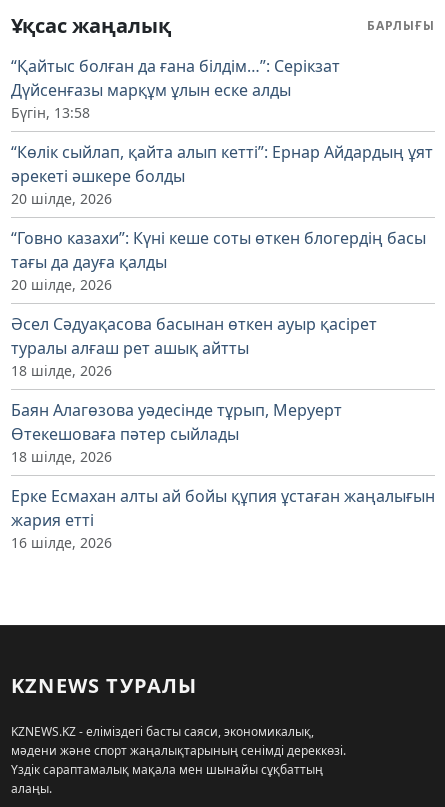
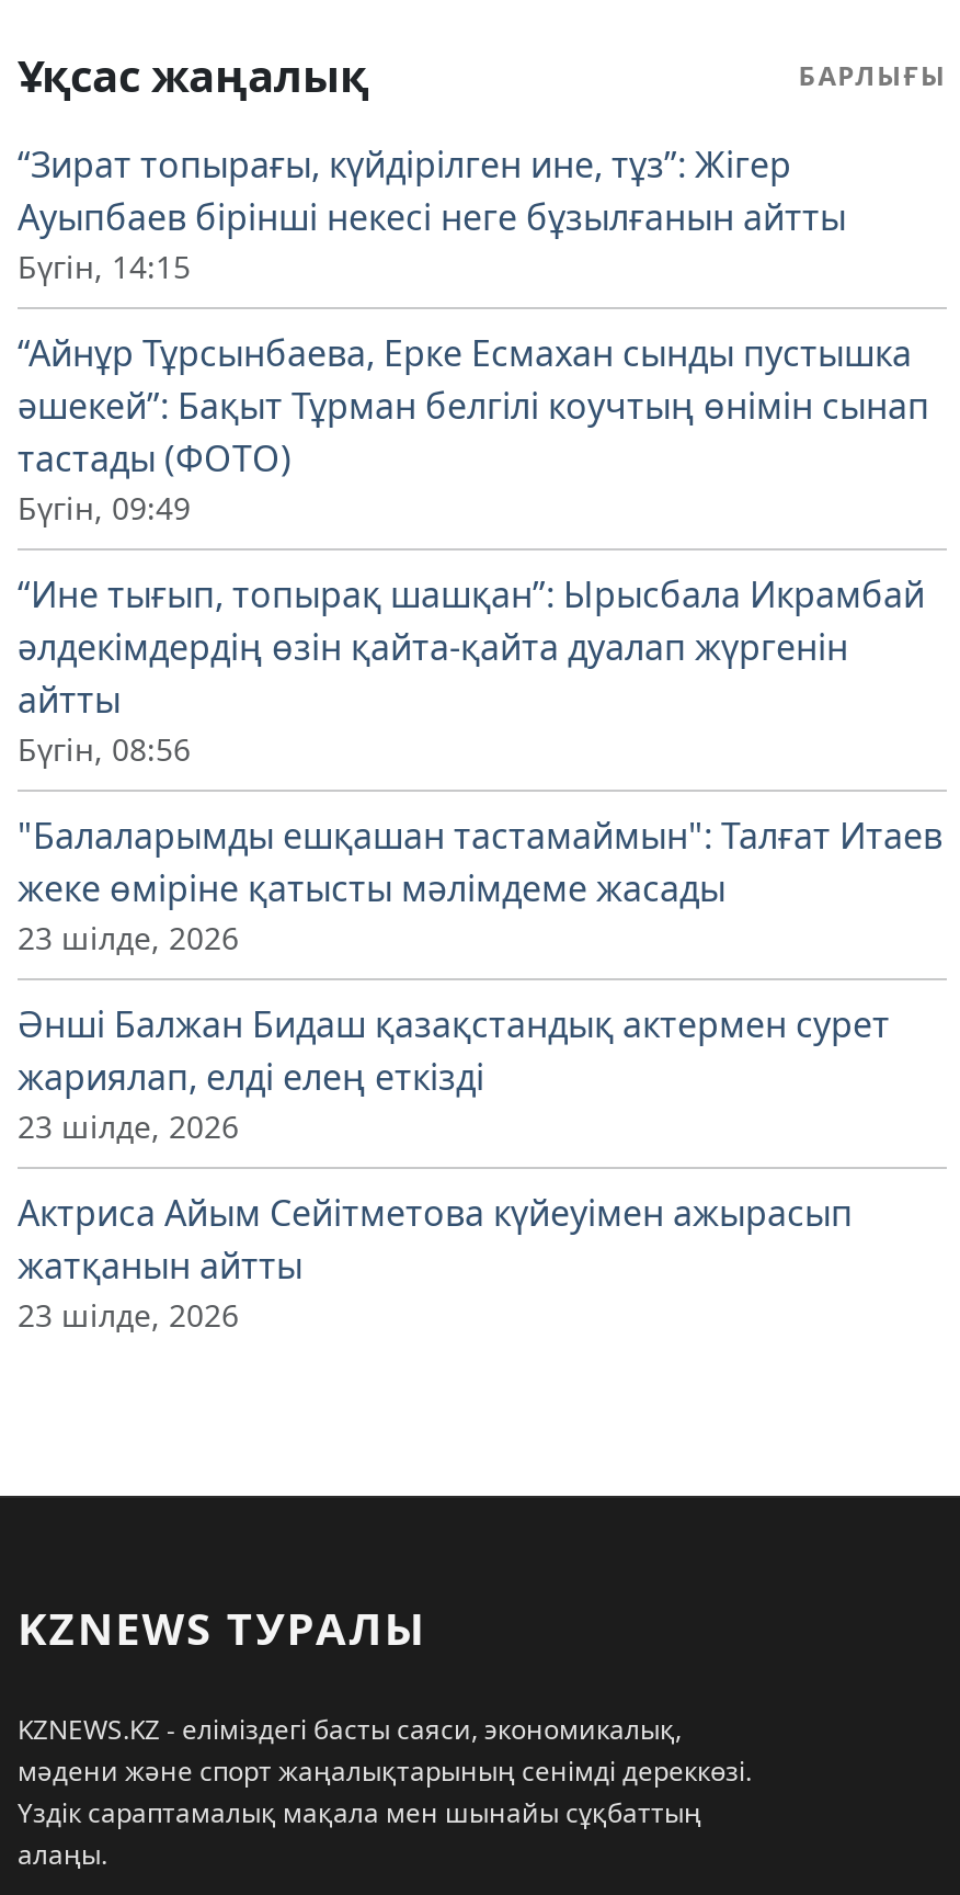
- “Қайтыс болған да ғана білдім…”: Серікзат
- Дүйсенғазы марқұм ұлын еске алды
- Бүгін, 13:58
+ “Зират топырағы, күйдірілген ине, тұз”: Жігер
+ Ауыпбаев бірінші некесі неге бұзылғанын айтты
+ Бүгін, 14:15

- “Көлік сыйлап, қайта алып кетті”: Ернар Айдардың ұят
- әрекеті әшкере болды
- 20 шілде, 2026
+ “Айнұр Тұрсынбаева, Ерке Есмахан сынды пустышка
+ әшекей”: Бақыт Тұрман белгілі коучтың өнімін сынап
+ тастады (ФОТО)
+ Бүгін, 09:49

- “Говно казахи”: Күні кеше соты өткен блогердің басы
- тағы да дауға қалды
- 20 шілде, 2026
+ “Ине тығып, топырақ шашқан”: Ырысбала Икрамбай
+ әлдекімдердің өзін қайта-қайта дуалап жүргенін
+ айтты
+ Бүгін, 08:56

- Әсел Сәдуақасова басынан өткен ауыр қасірет
- туралы алғаш рет ашық айтты
- 18 шілде, 2026
+ "Балаларымды ешқашан тастамаймын": Талғат Итаев
+ жеке өміріне қатысты мәлімдеме жасады
+ 23 шілде, 2026

- Баян Алагөзова уәдесінде тұрып, Меруерт
- Өтекешоваға пәтер сыйлады
- 18 шілде, 2026
+ Әнші Балжан Бидаш қазақстандық актермен сурет
+ жариялап, елді елең еткізді
+ 23 шілде, 2026

- Ерке Есмахан алты ай бойы құпия ұстаған жаңалығын
- жария етті
- 16 шілде, 2026
+ Актриса Айым Сейітметова күйеуімен ажырасып
+ жатқанын айтты
+ 23 шілде, 2026
